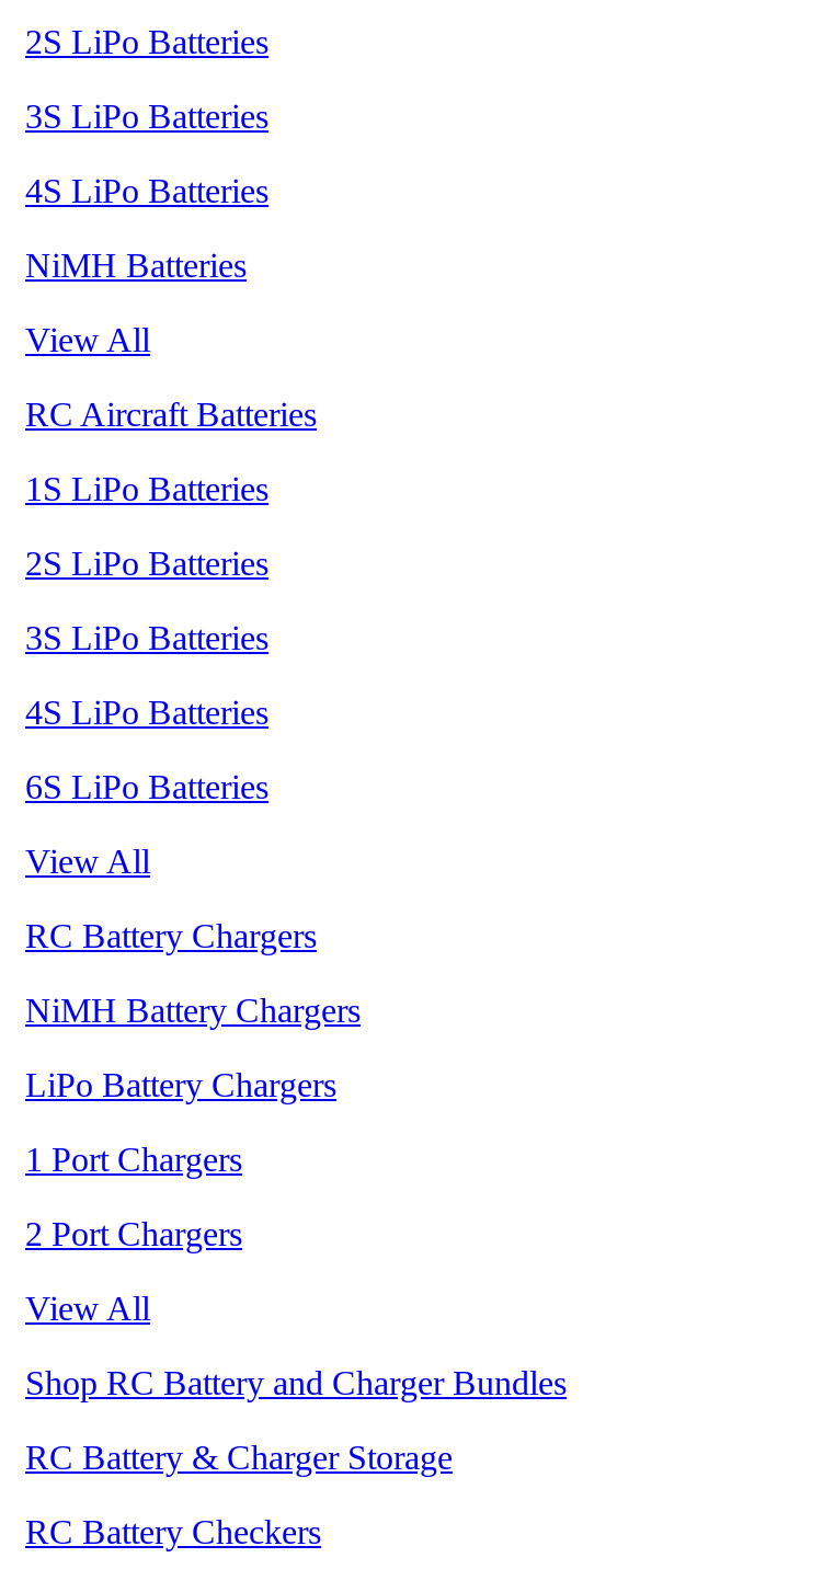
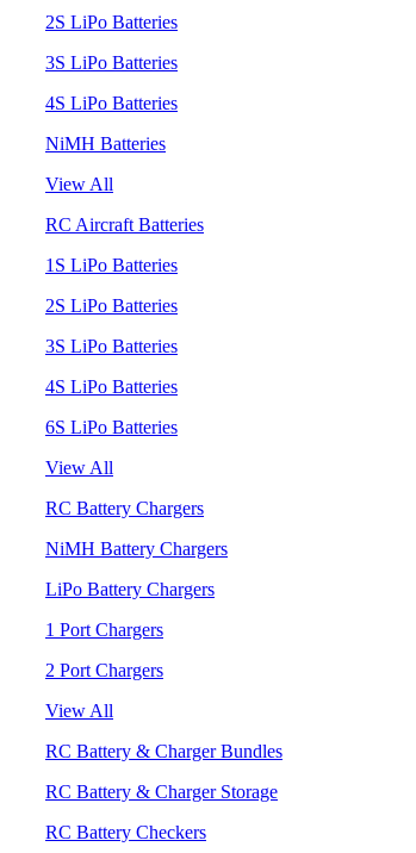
- Shop RC Battery and Charger Bundles
+ RC Battery & Charger Bundles
